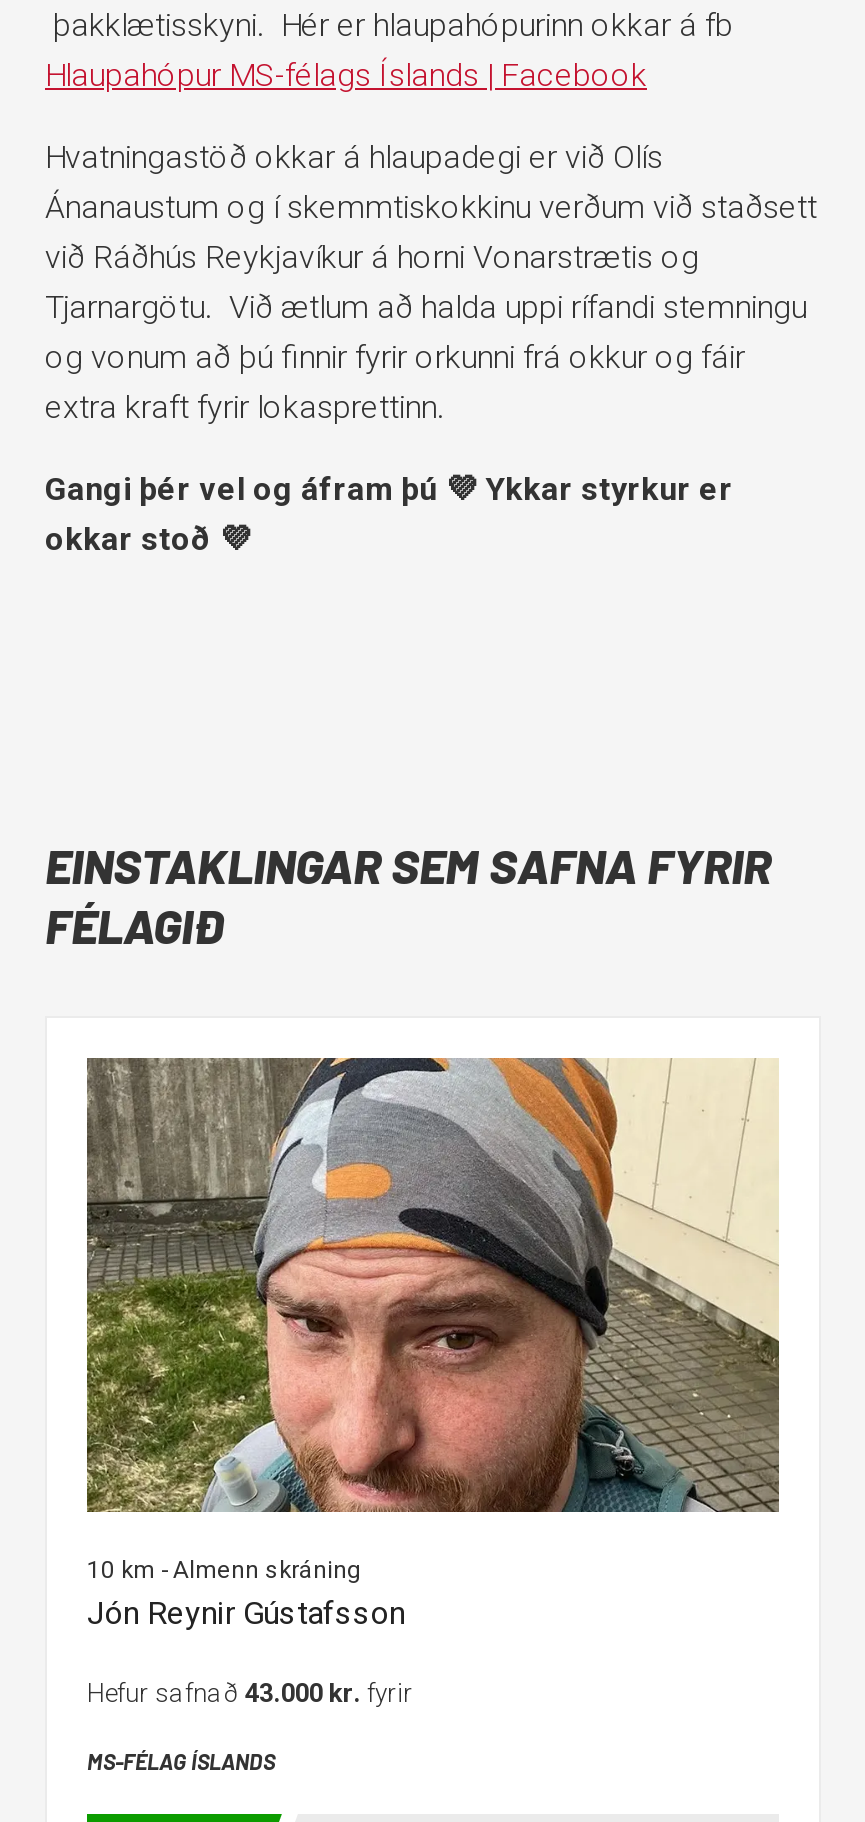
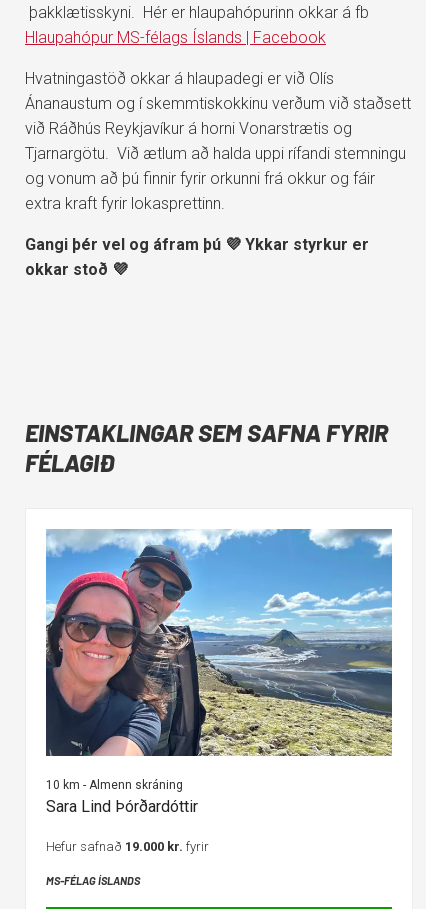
- [image]
+ [image]

- Jón Reynir Gústafsson
+ Sara Lind Þórðardóttir

- Hefur safnað 43.000 kr. fyrir
+ Hefur safnað 19.000 kr. fyrir
